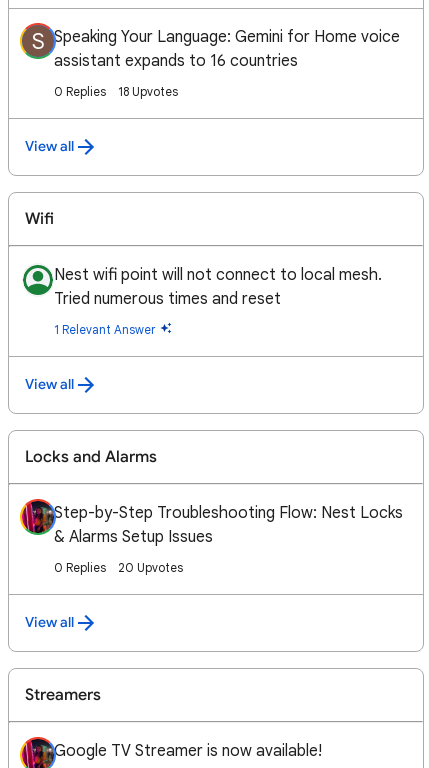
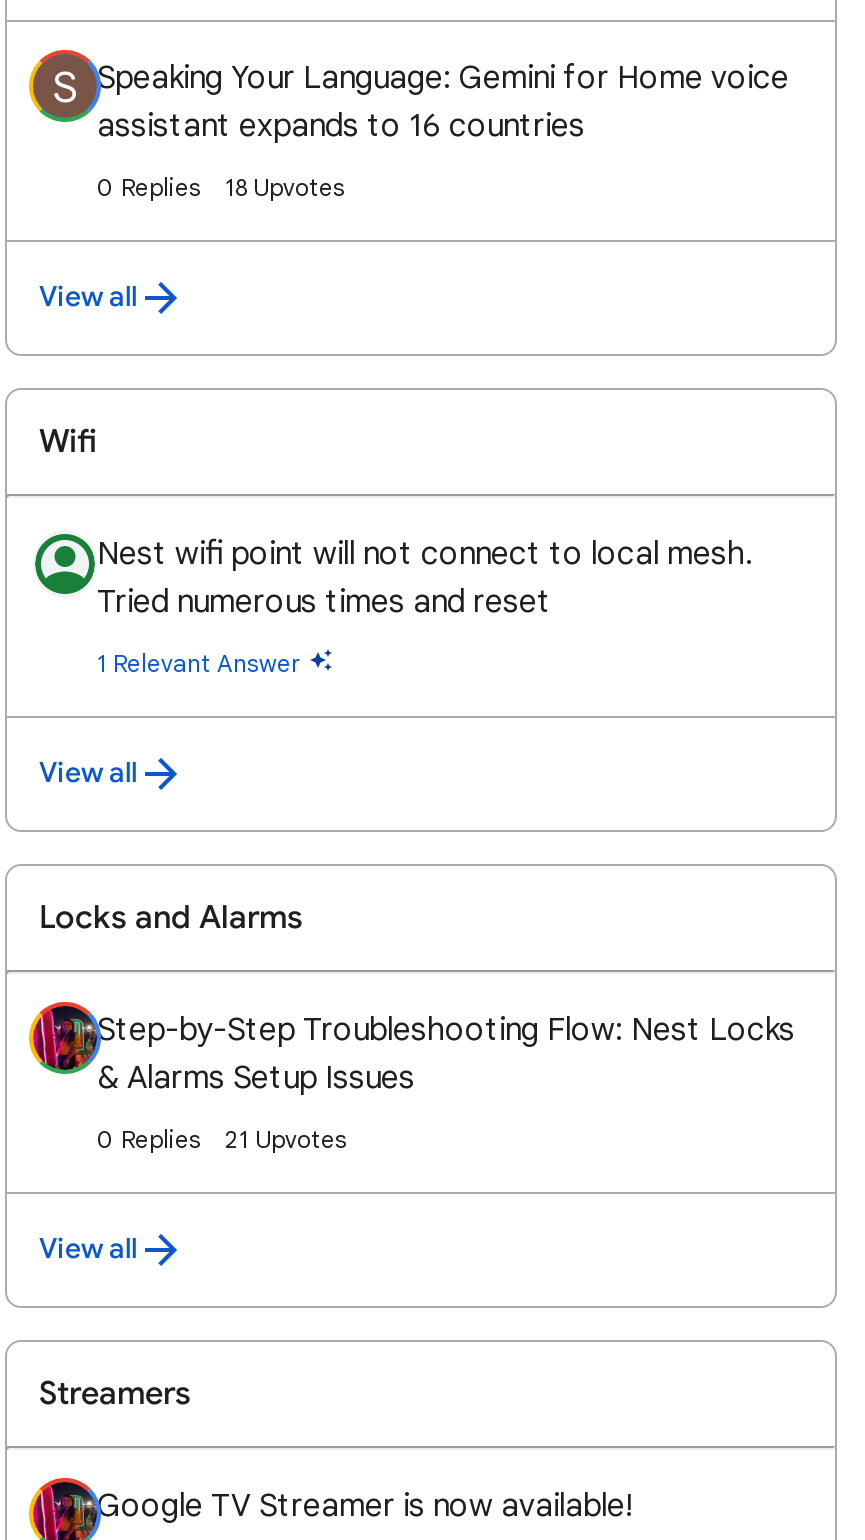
- 20 Upvotes
+ 21 Upvotes
